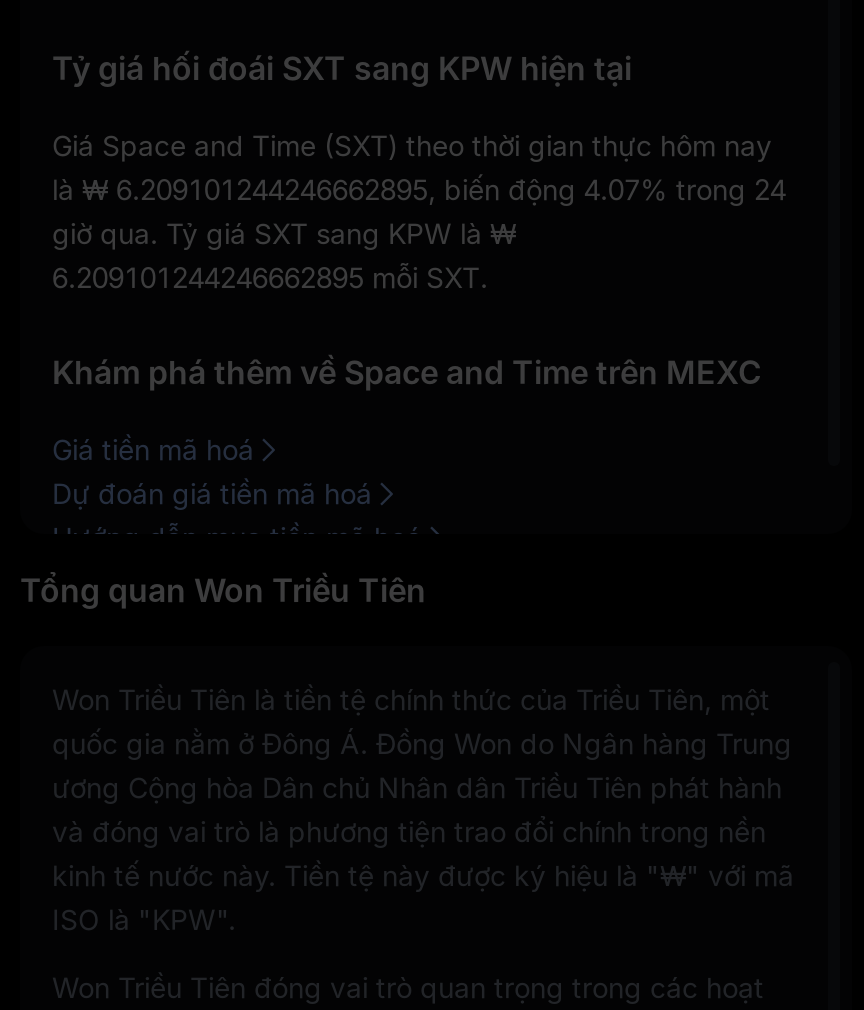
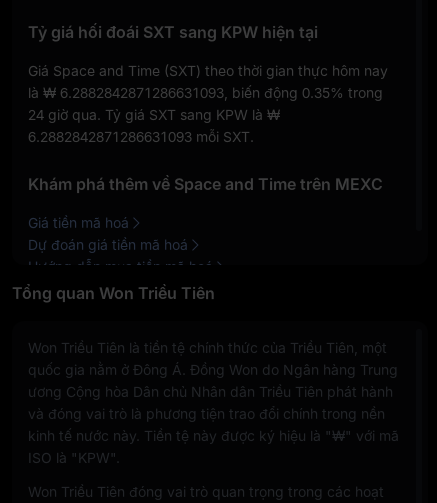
- là ₩ 6.209101244246662895, biến động 4.07% trong 24
- giờ qua. Tỷ giá SXT sang KPW là ₩
- 6.209101244246662895 mỗi SXT.
+ là ₩ 6.2882842871286631093, biến động 0.35% trong
+ 24 giờ qua. Tỷ giá SXT sang KPW là ₩
+ 6.2882842871286631093 mỗi SXT.
